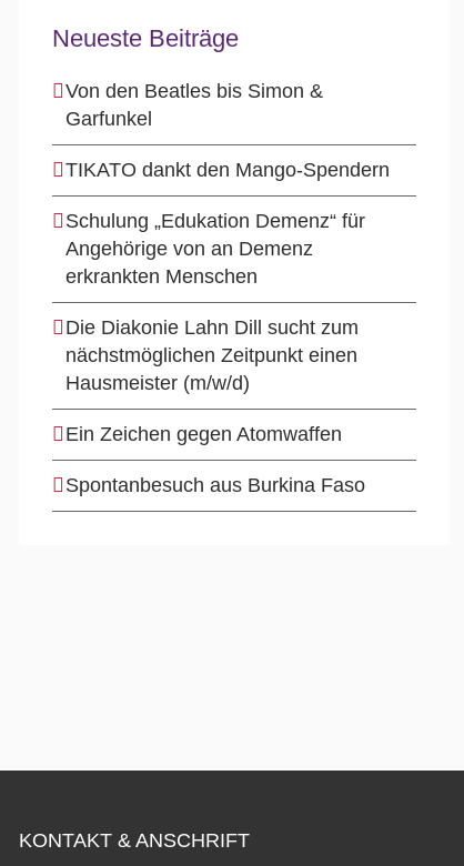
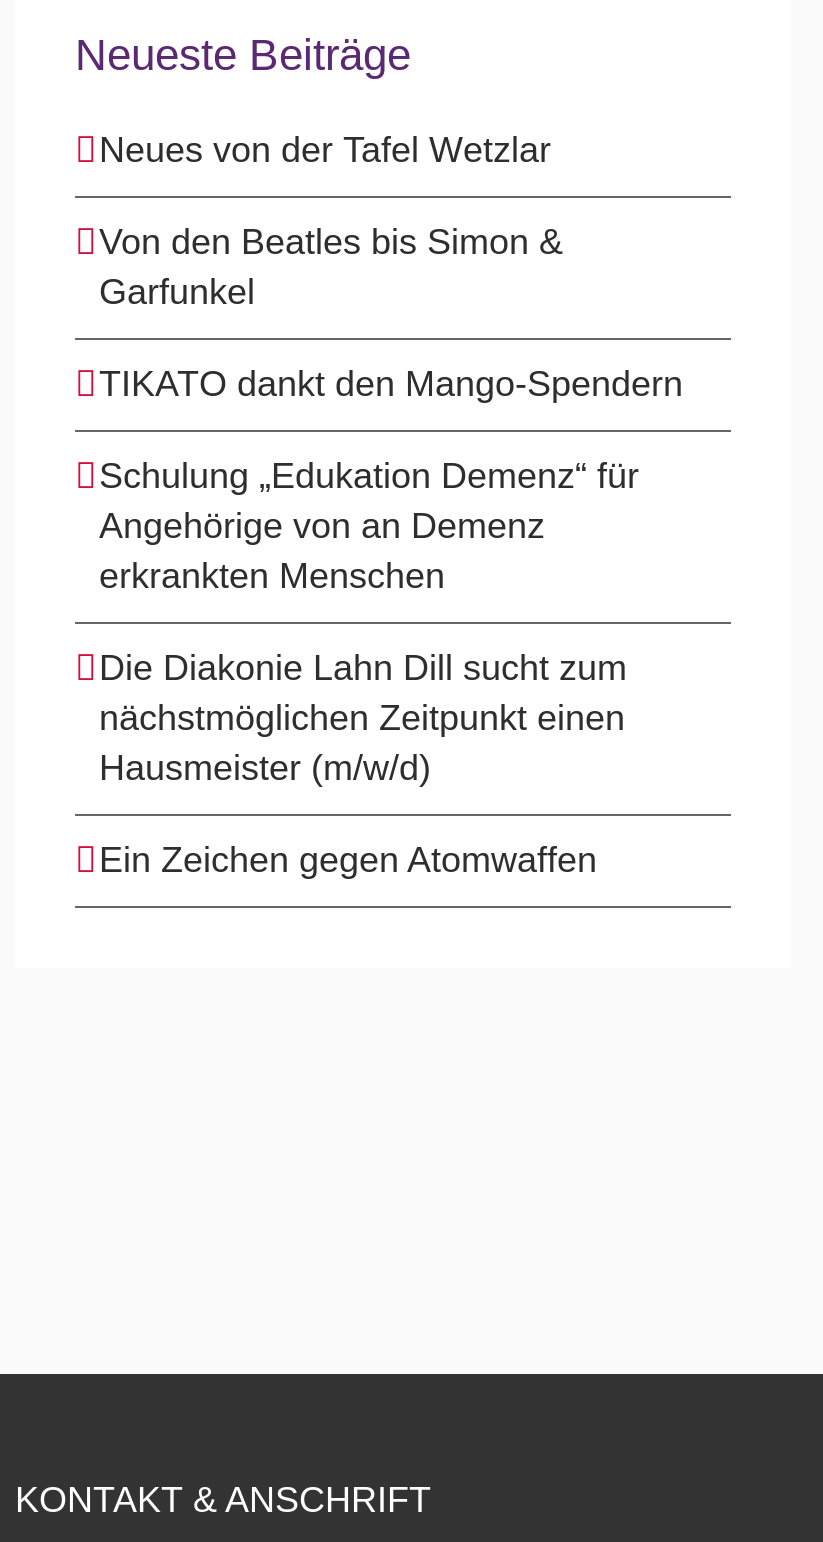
+ Neues von der Tafel Wetzlar

moved down: Von den Beatles bis Simon & | Garfunkel | TIKATO dankt den Mango-Spendern | ... | Hausmeister (m/w/d) | Ein Zeichen gegen Atomwaffen

- Spontanbesuch aus Burkina Faso
